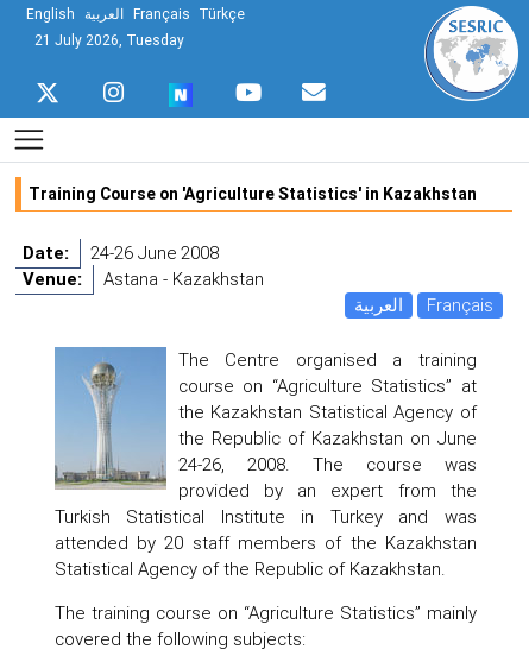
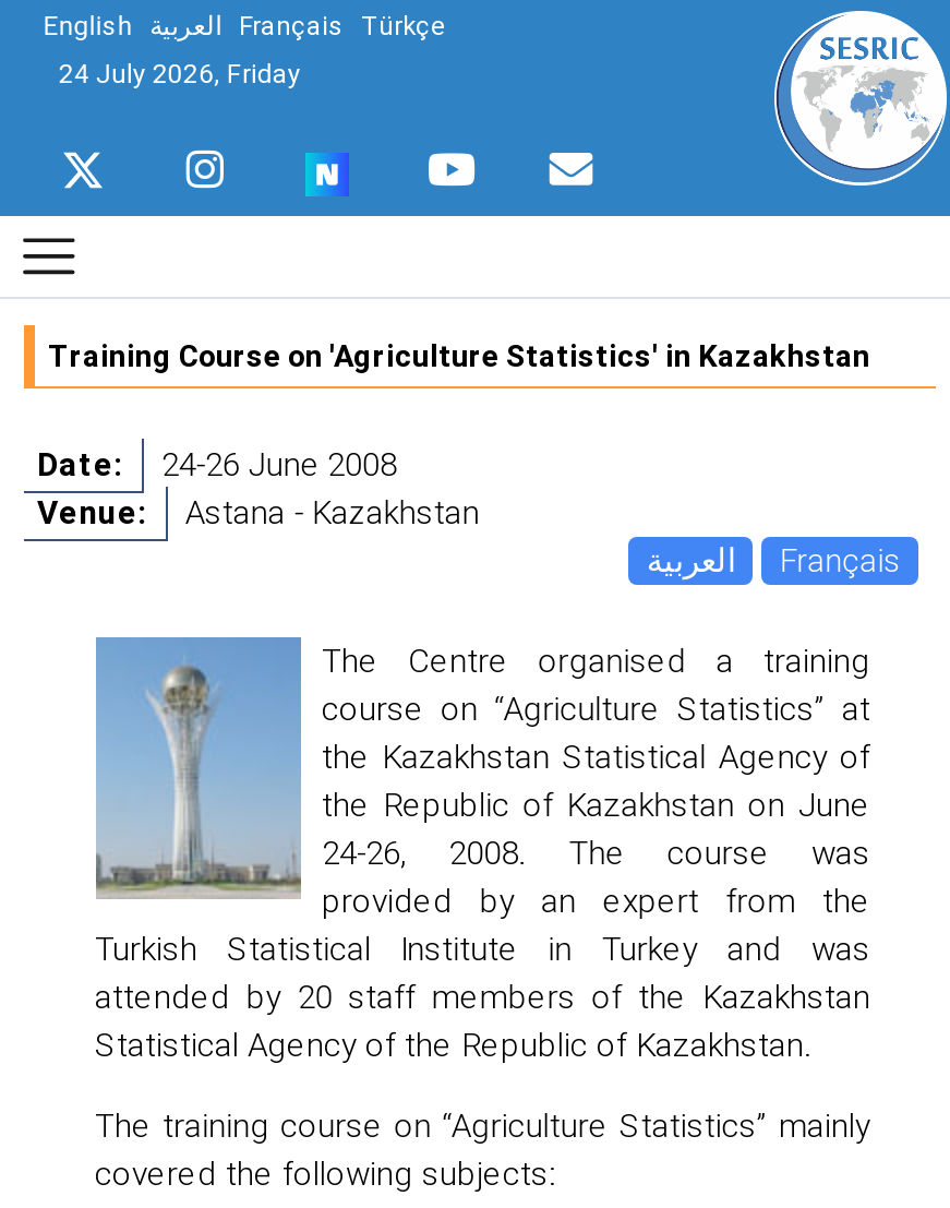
- 21 July 2026, Tuesday
+ 24 July 2026, Friday
